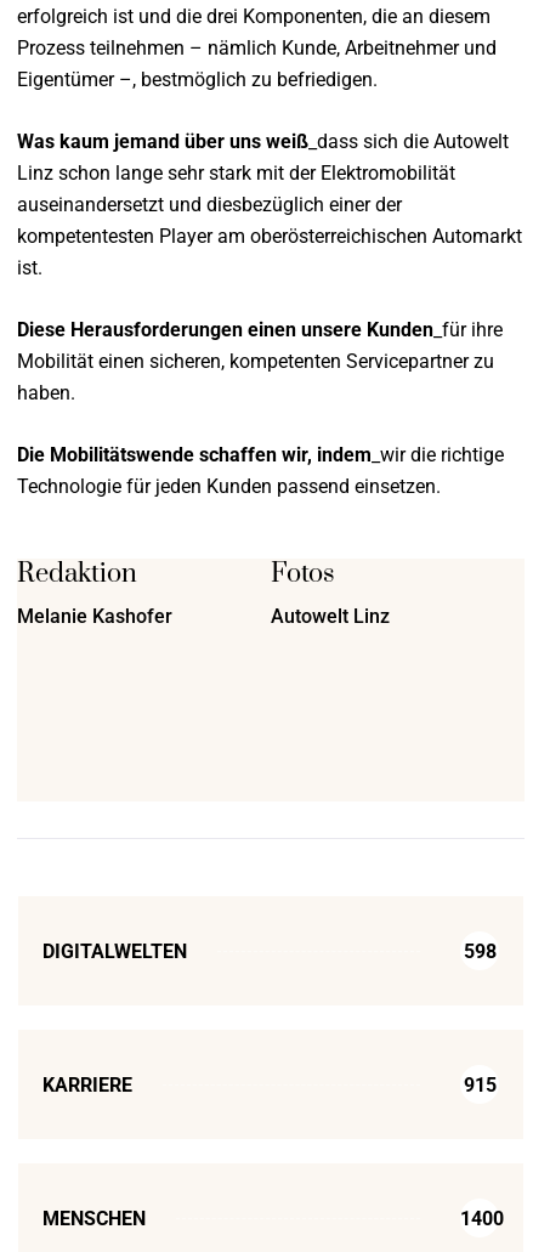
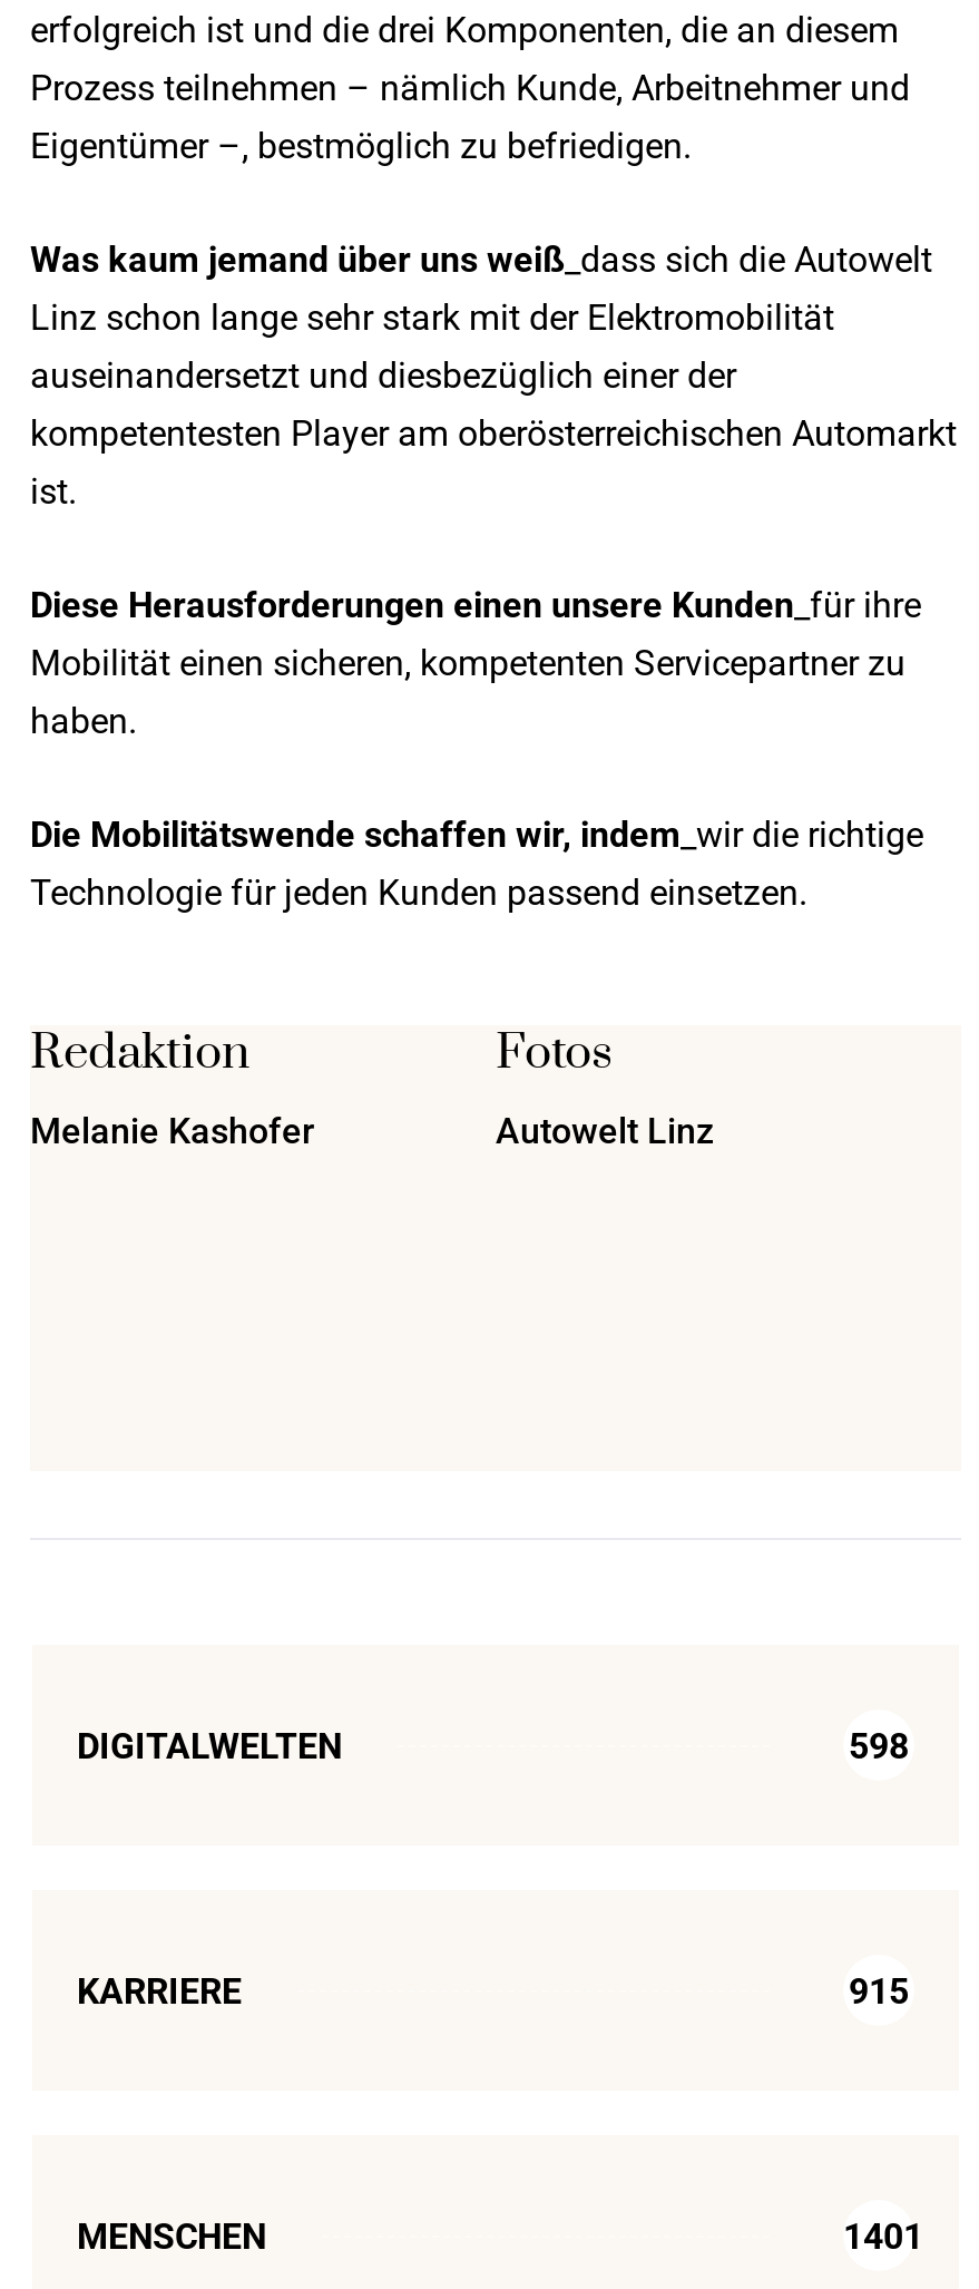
- 1400
+ 1401
